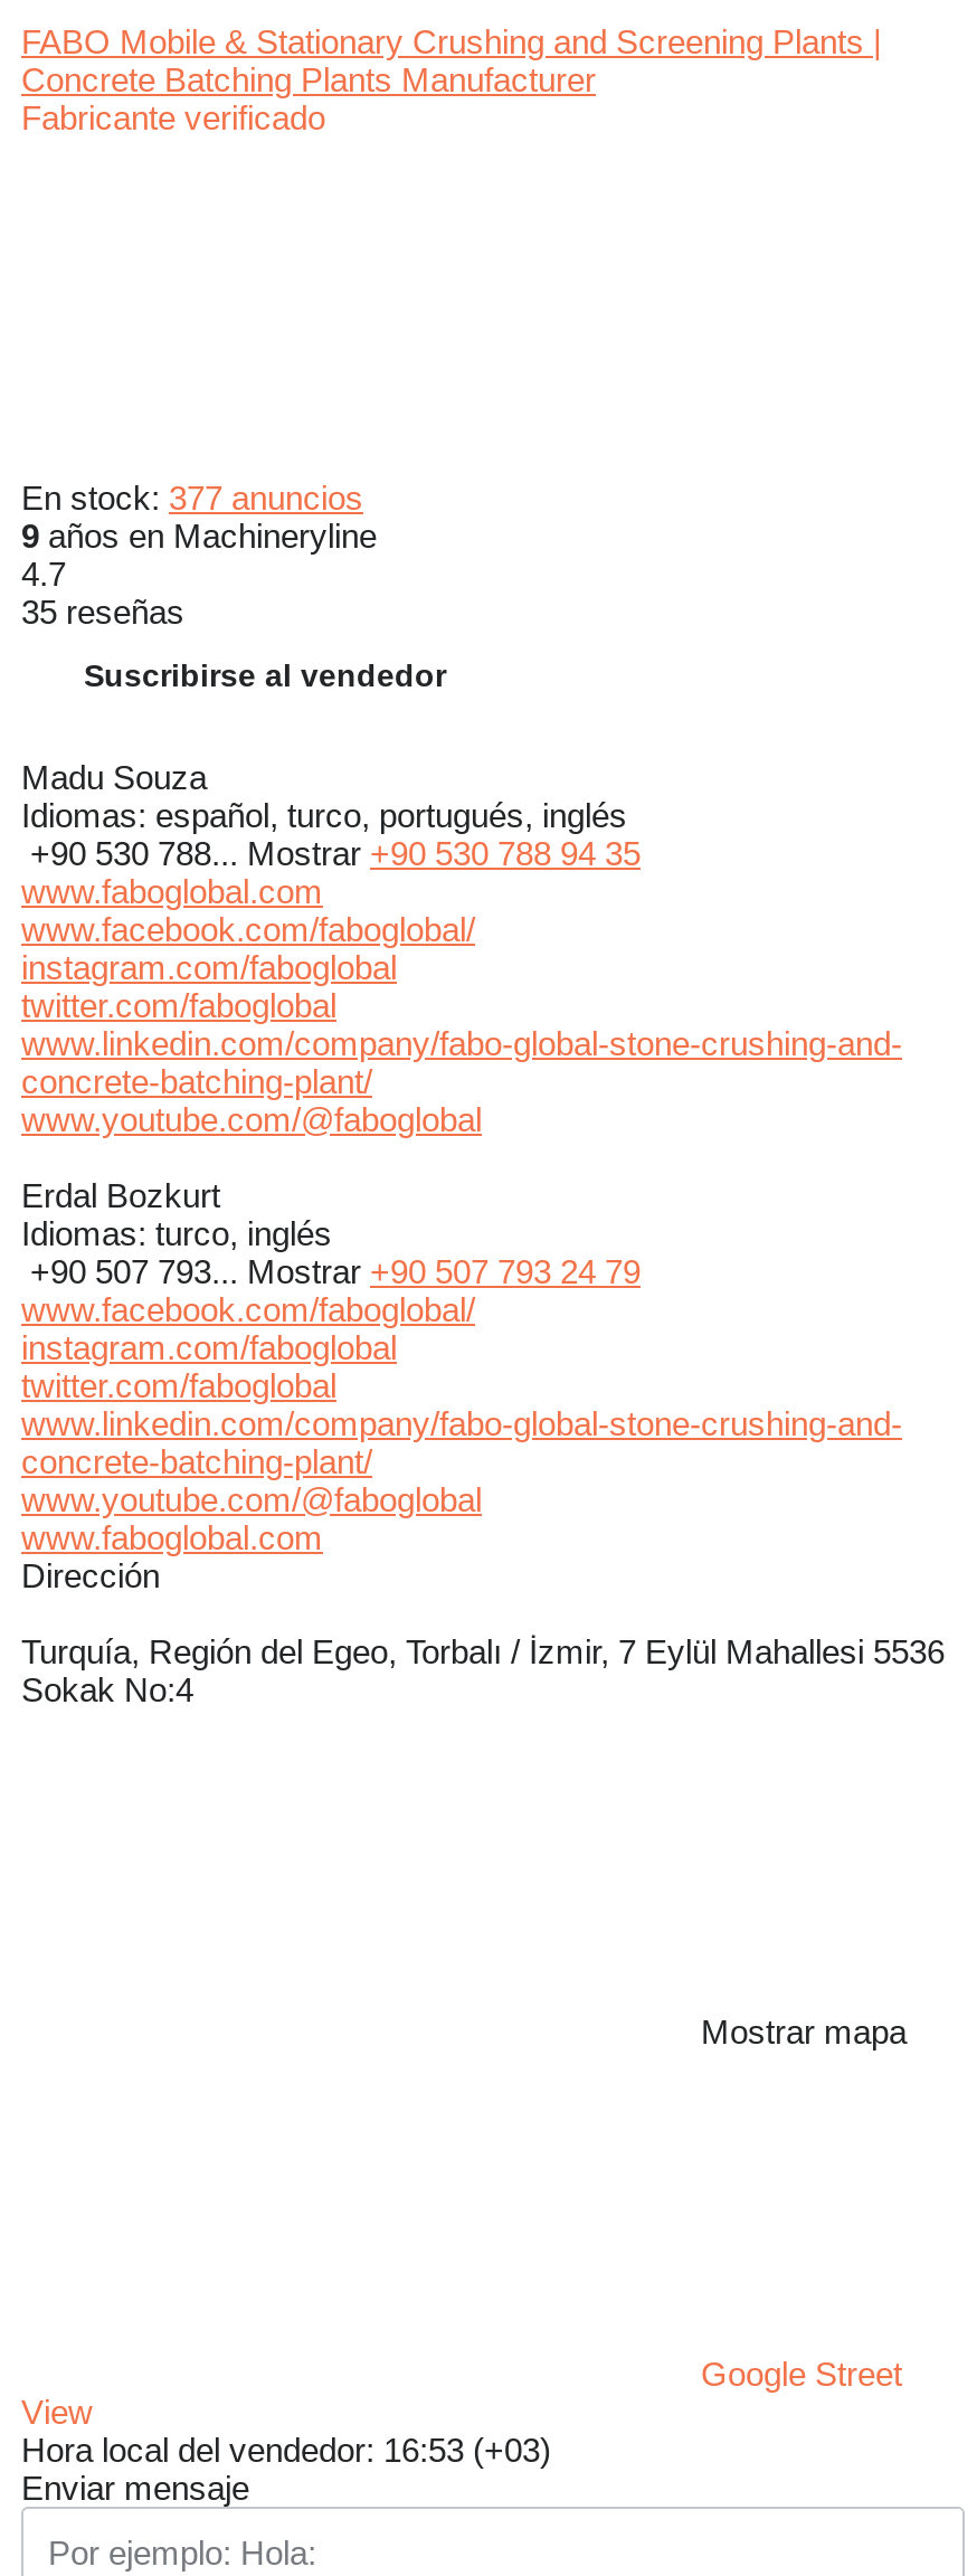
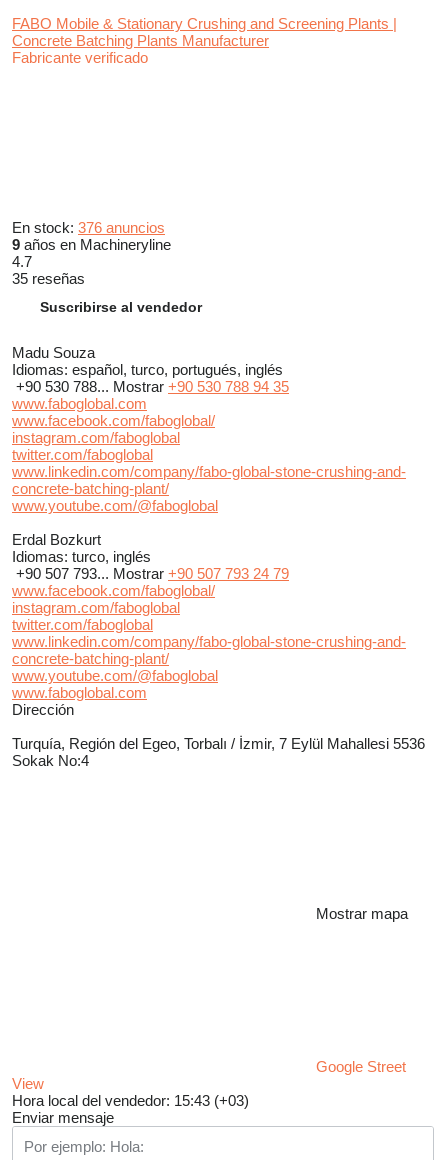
- En stock: 377 anuncios
+ En stock: 376 anuncios

- Hora local del vendedor: 16:53 (+03)
+ Hora local del vendedor: 15:43 (+03)
